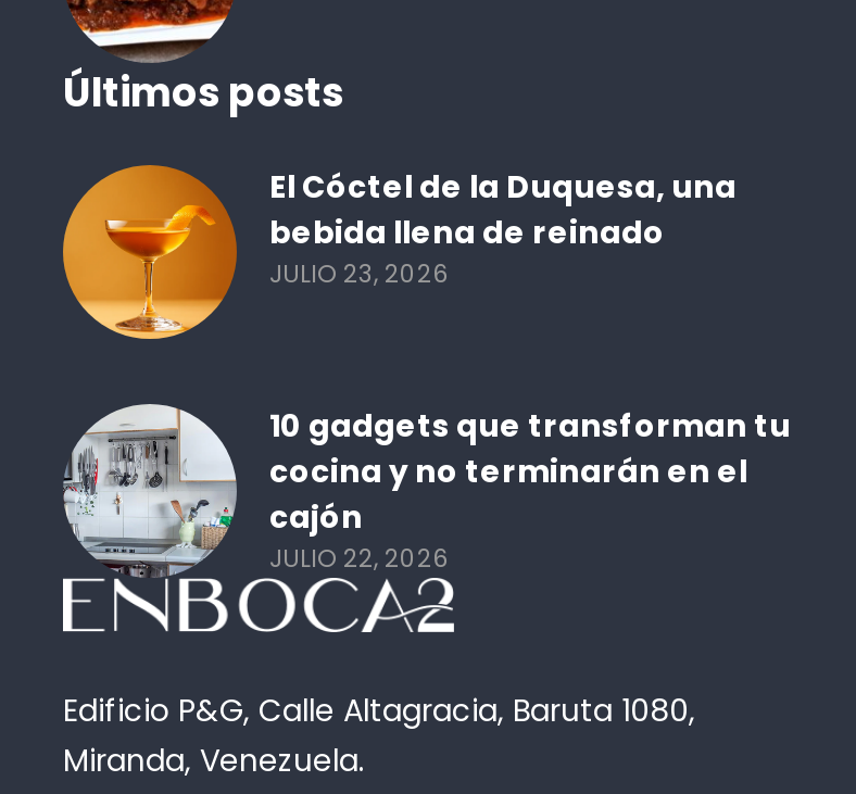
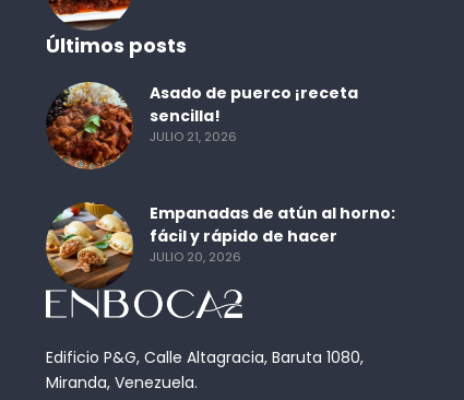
- [image]
- El Cóctel de la Duquesa, una
- bebida llena de reinado
- JULIO 23, 2026
+ [image]
+ Asado de puerco ¡receta
+ sencilla!
+ JULIO 21, 2026

- [image]
- 10 gadgets que transforman tu
- cocina y no terminarán en el
- cajón
- JULIO 22, 2026
+ [image]
+ Empanadas de atún al horno:
+ fácil y rápido de hacer
+ JULIO 20, 2026
